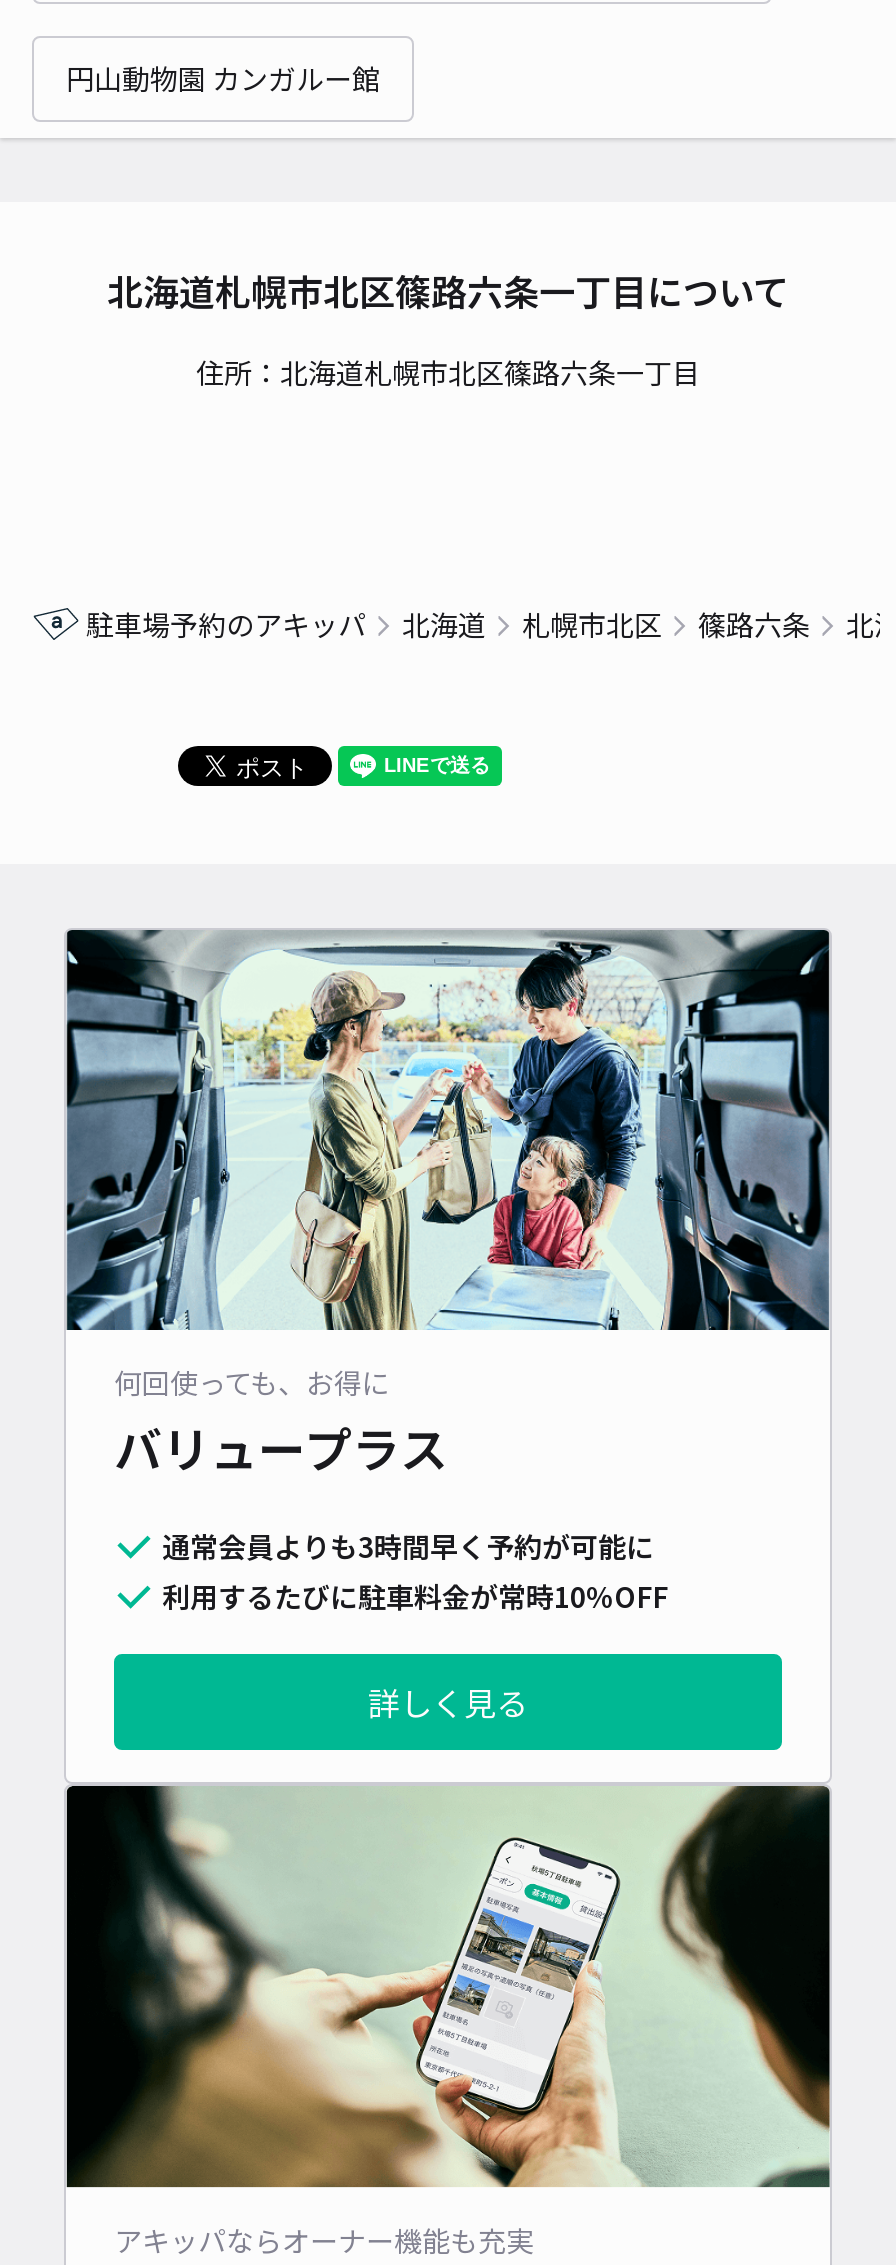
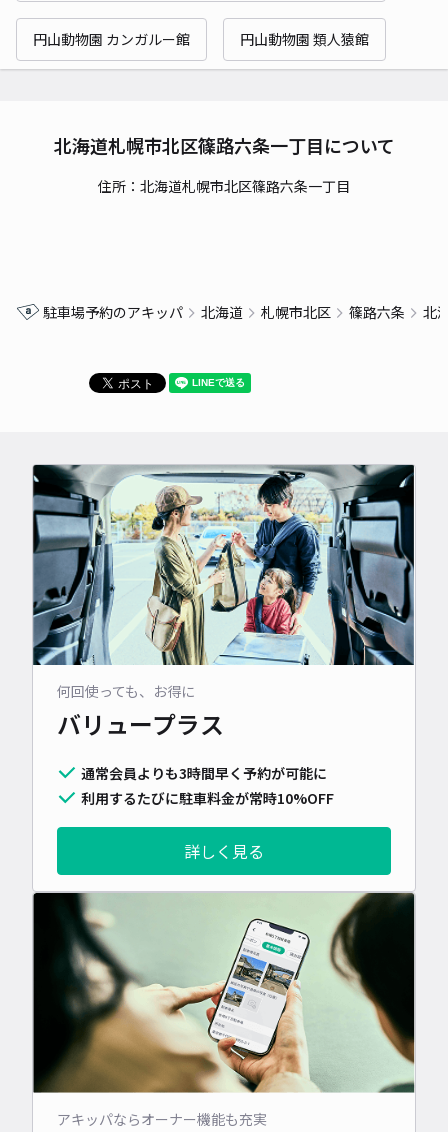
+ 円山動物園 類人猿館
